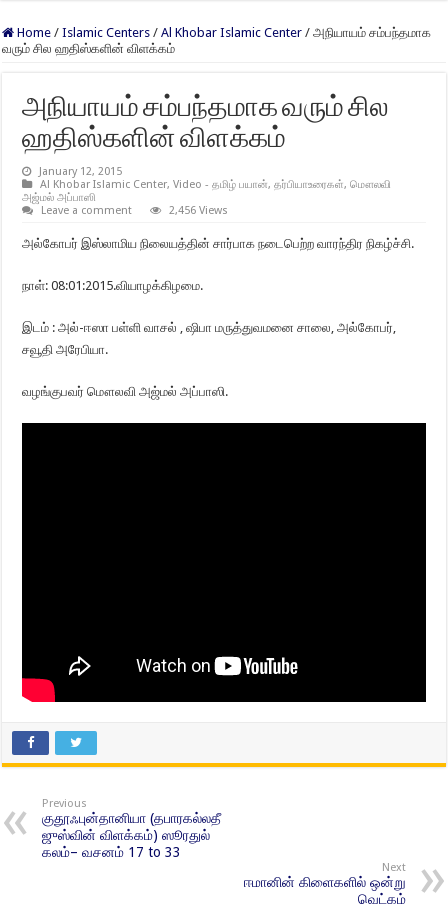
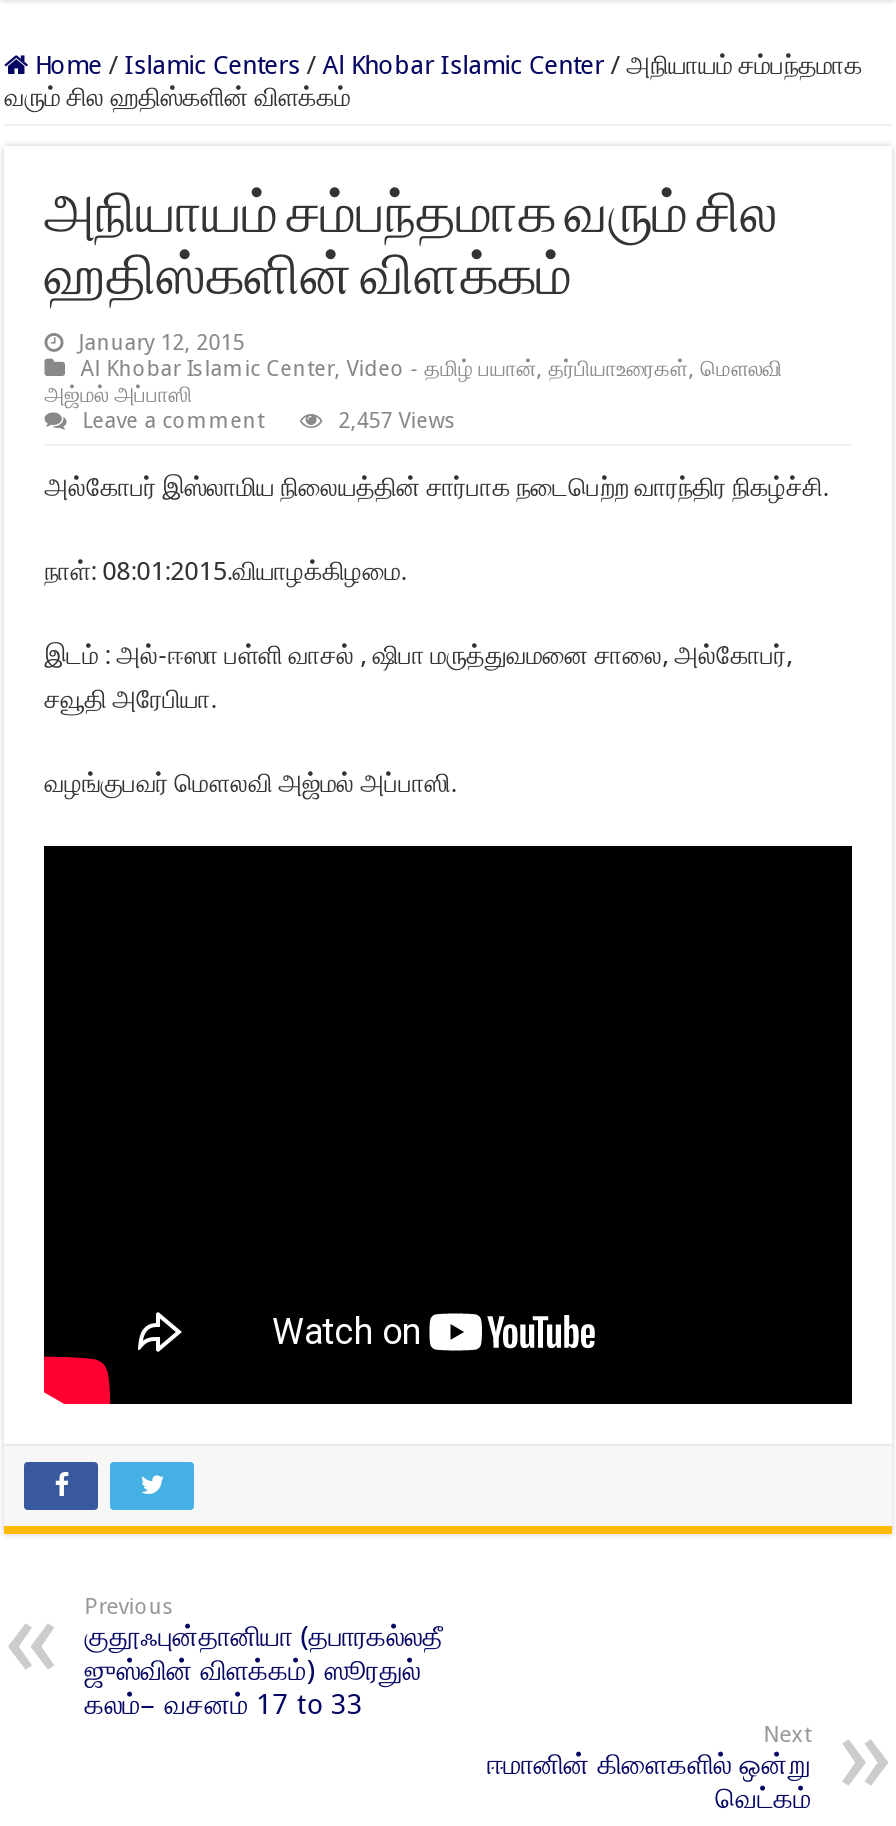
- 2,456 Views
+ 2,457 Views
